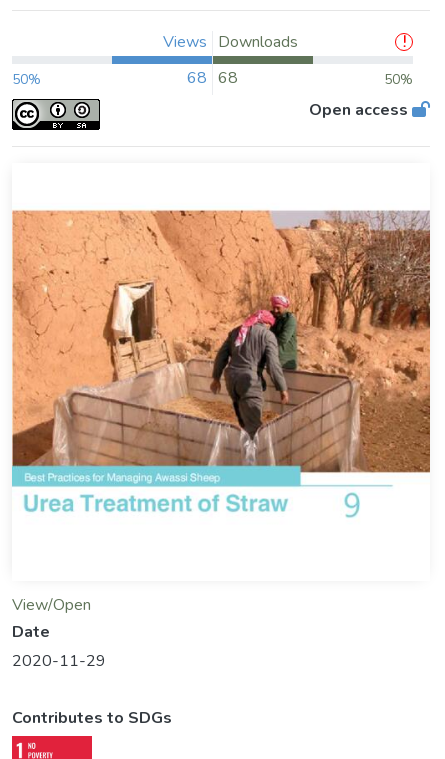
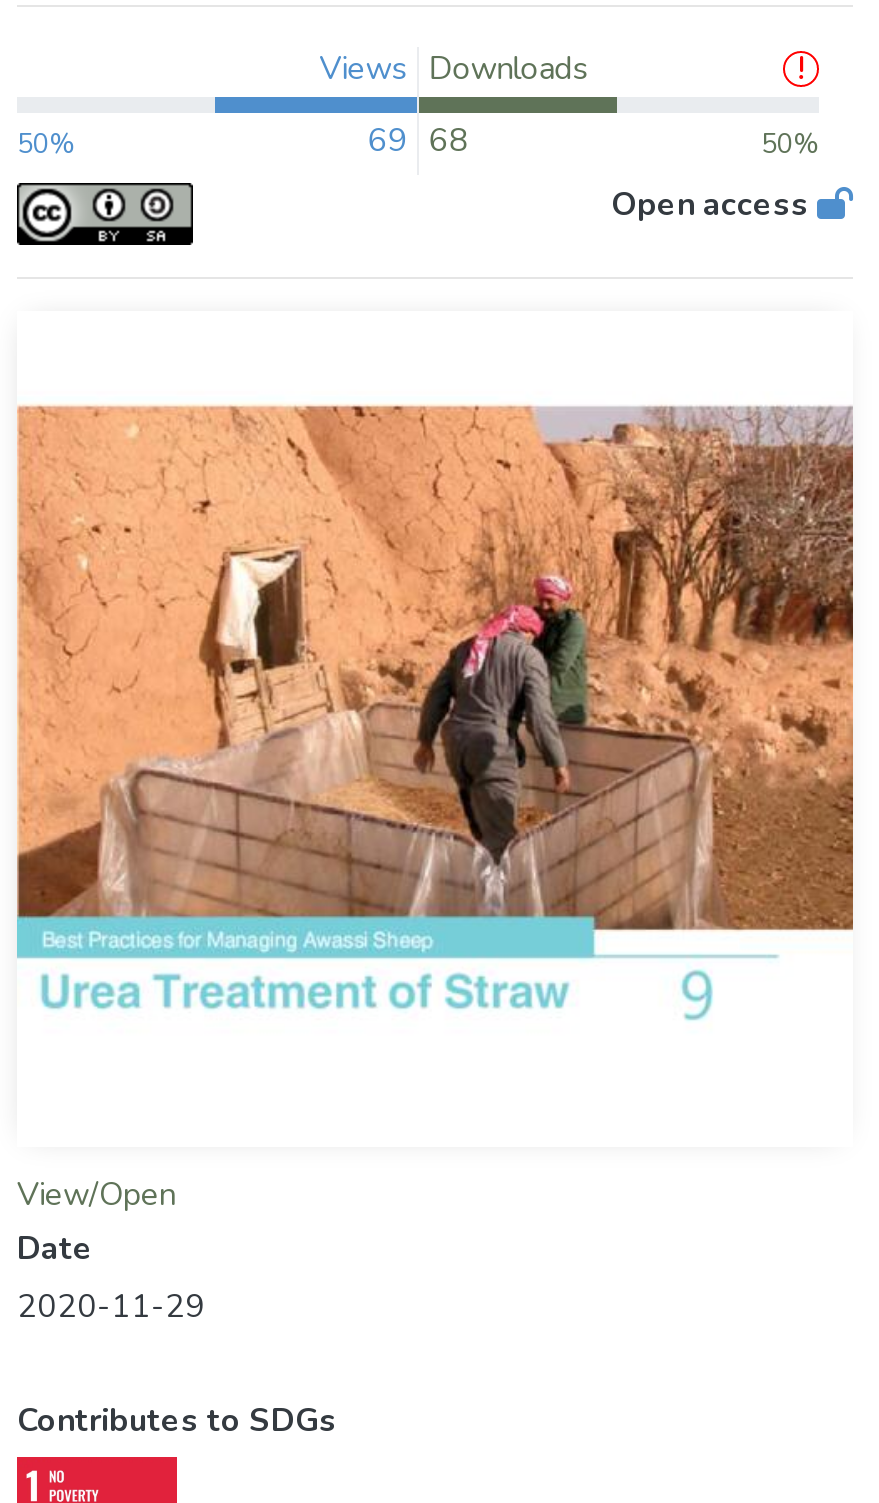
- 68 68
+ 69 68
